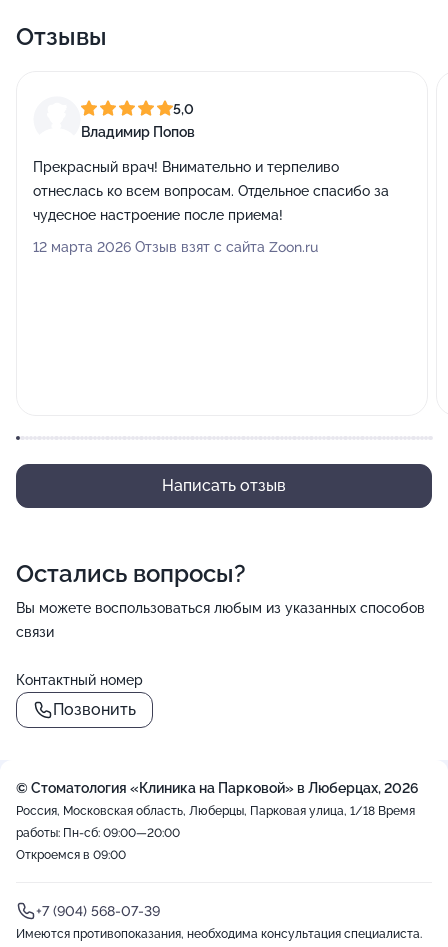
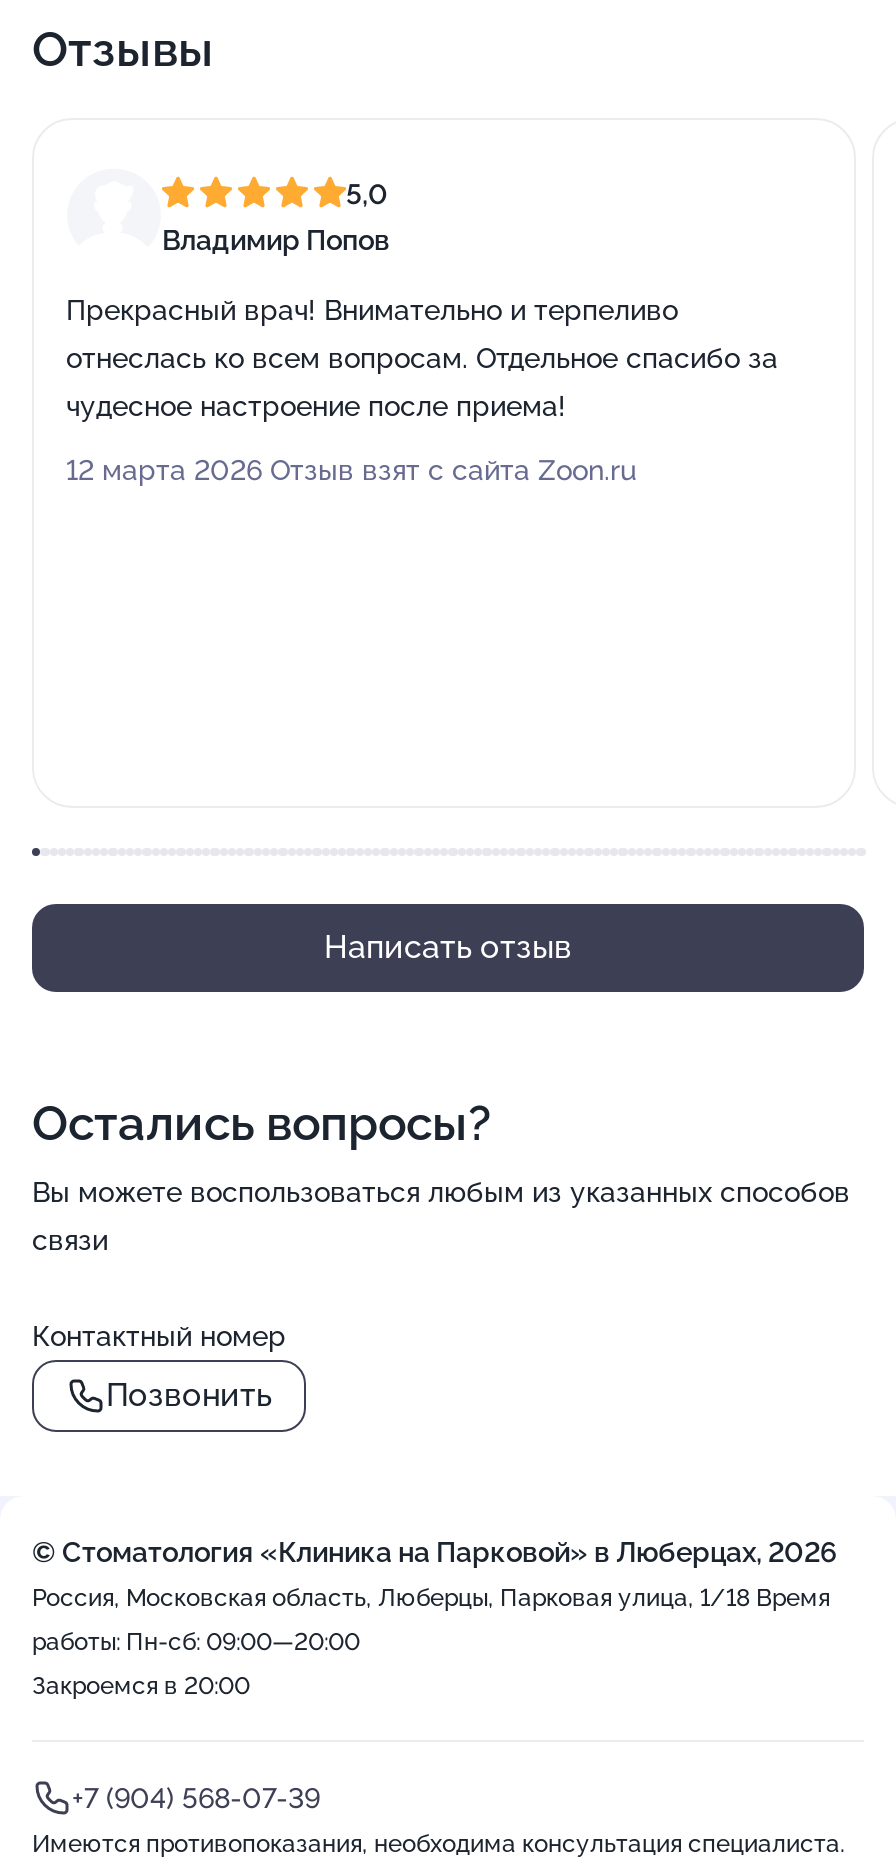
- Откроемся в 09:00
+ Закроемся в 20:00
